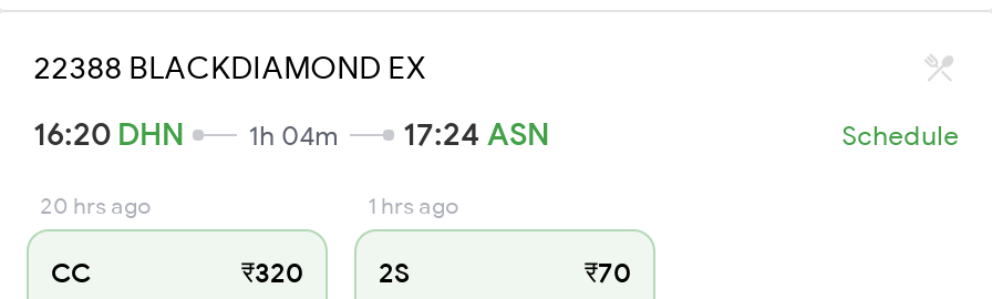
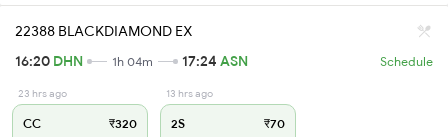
- 20 hrs ago
+ 23 hrs ago

- 1 hrs ago
+ 13 hrs ago
